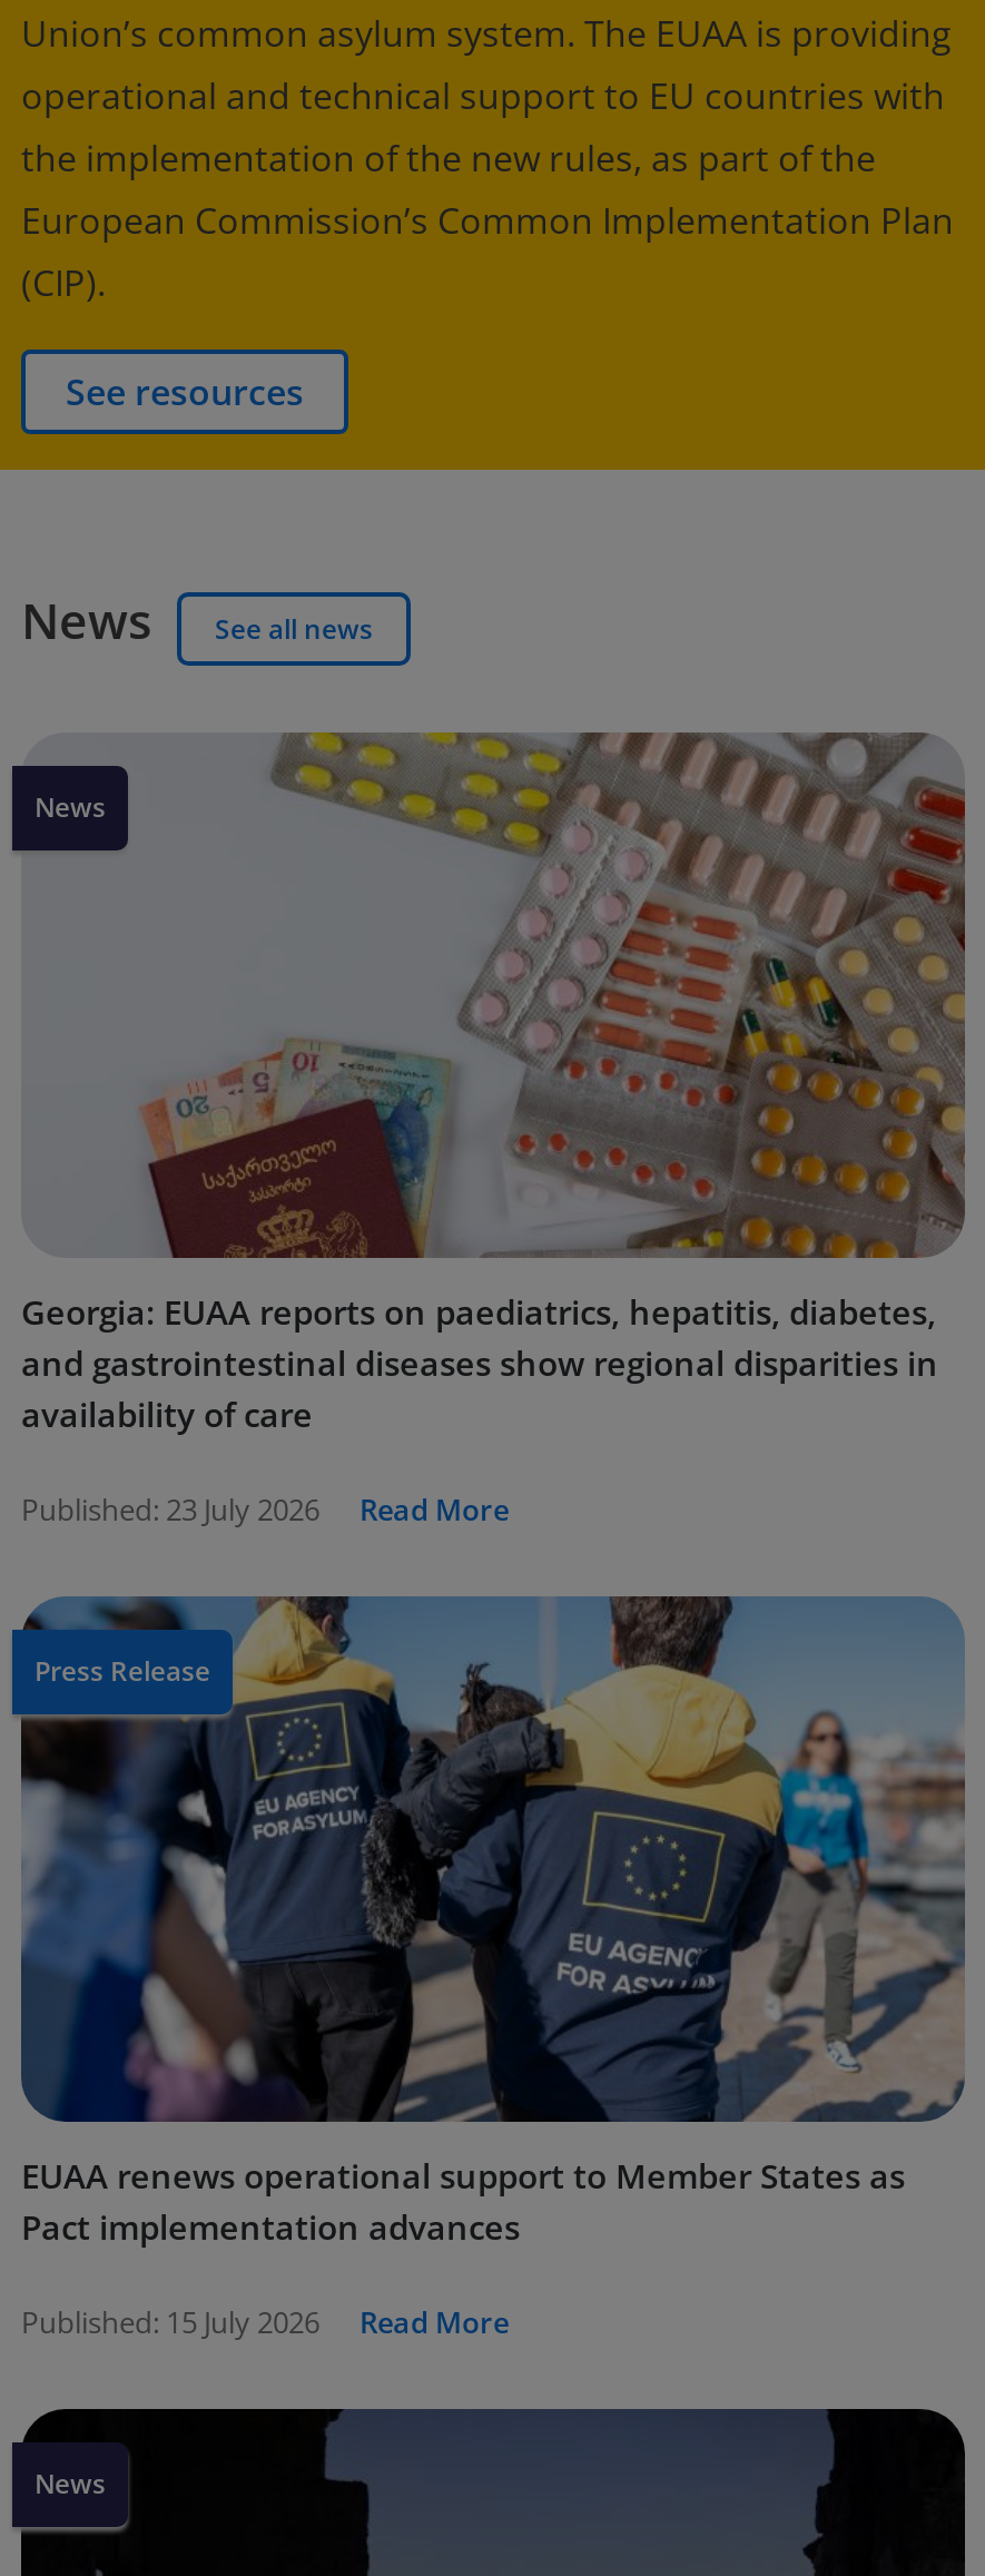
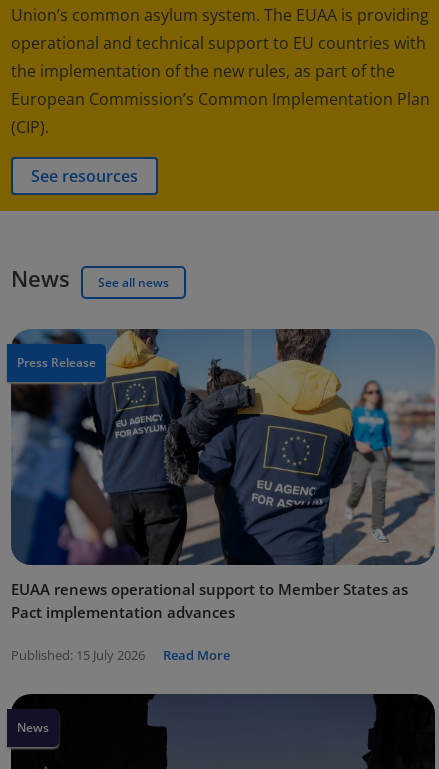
- [image]
- News

- Georgia: EUAA reports on paediatrics, hepatitis, diabetes,
- and gastrointestinal diseases show regional disparities in
- availability of care
- Published: 23 July 2026
- Read More
